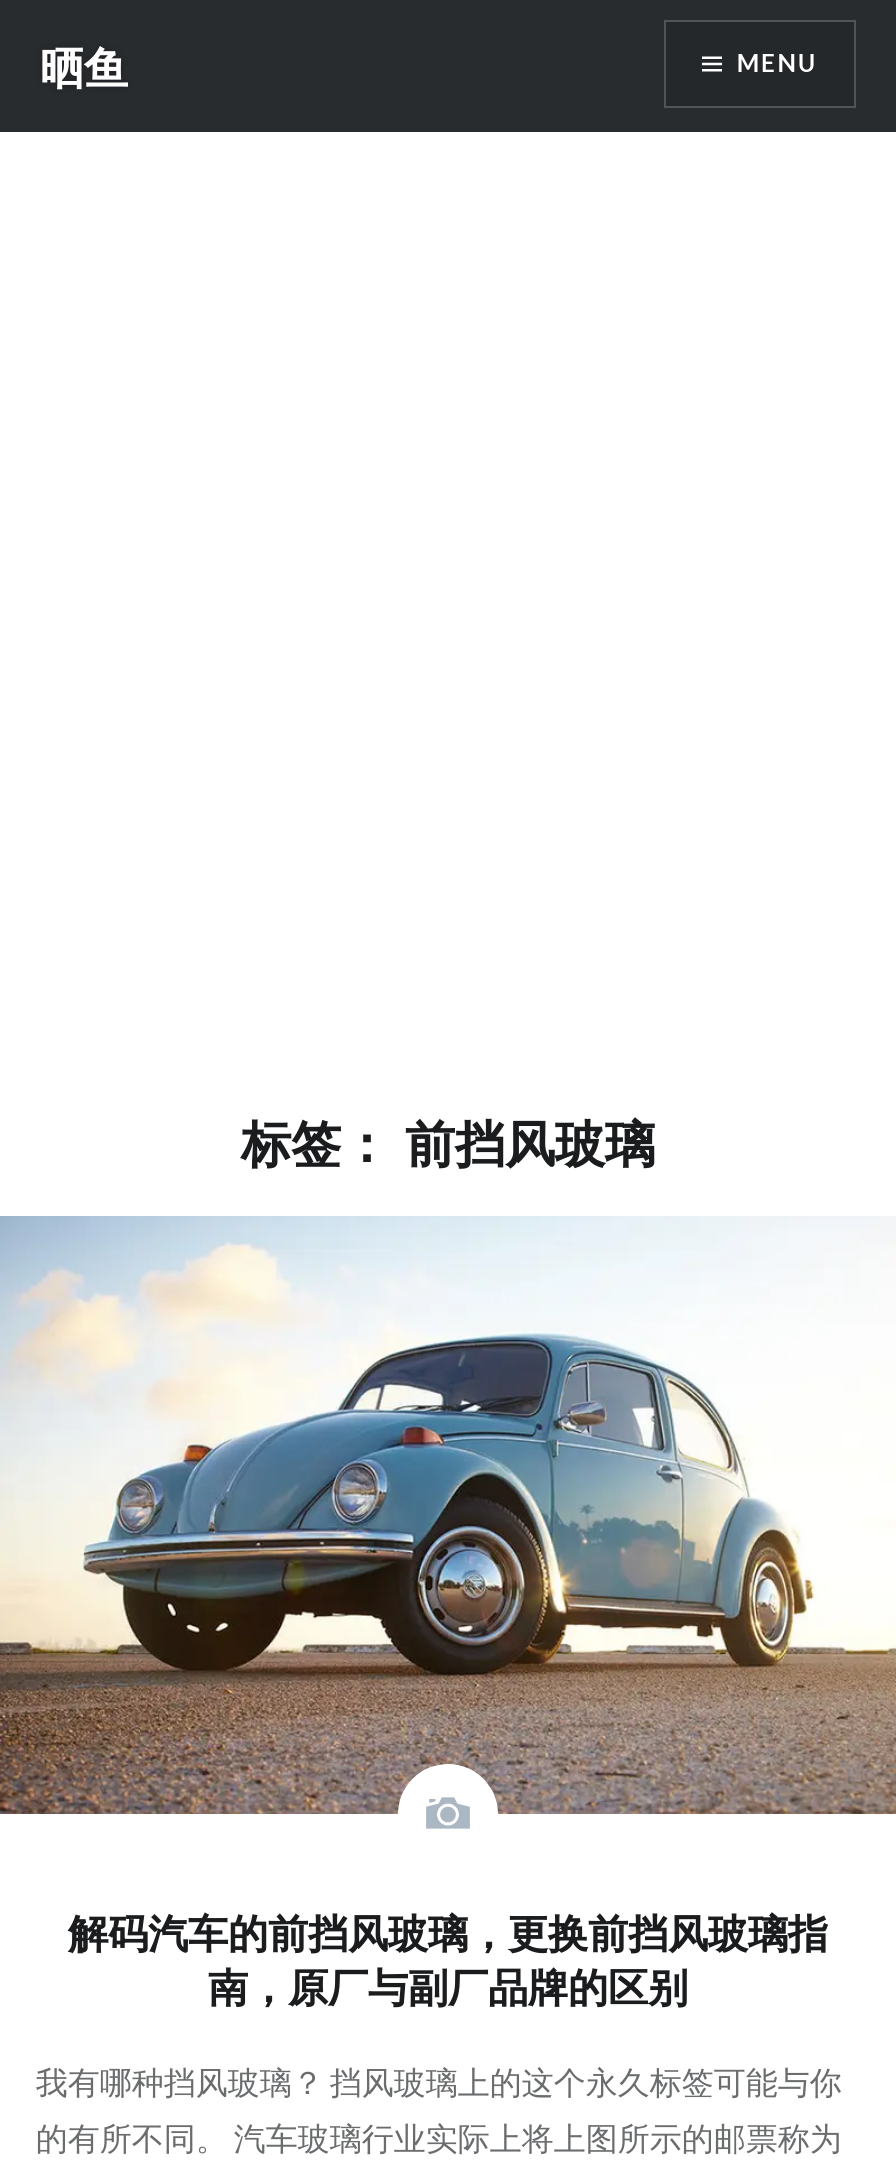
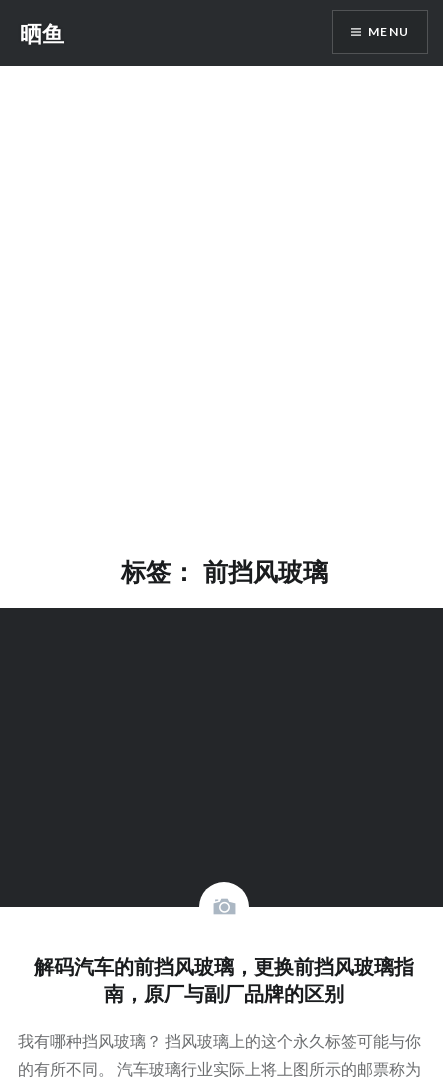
- [image]
